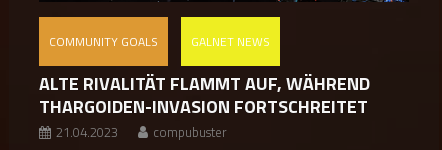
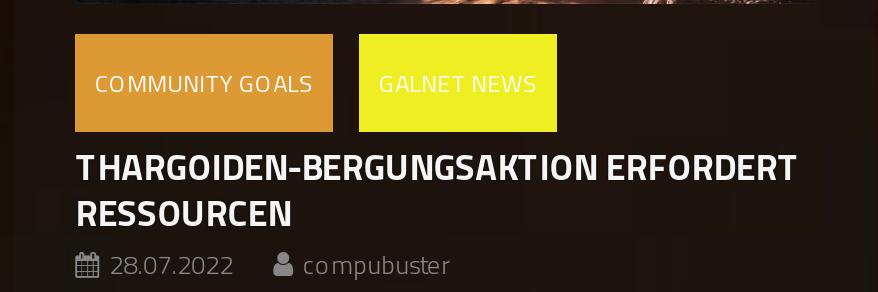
- ALTE RIVALITÄT FLAMMT AUF, WÄHREND
- THARGOIDEN-INVASION FORTSCHREITET
- 21.04.2023
+ THARGOIDEN-BERGUNGSAKTION ERFORDERT
+ RESSOURCEN
+ 28.07.2022
